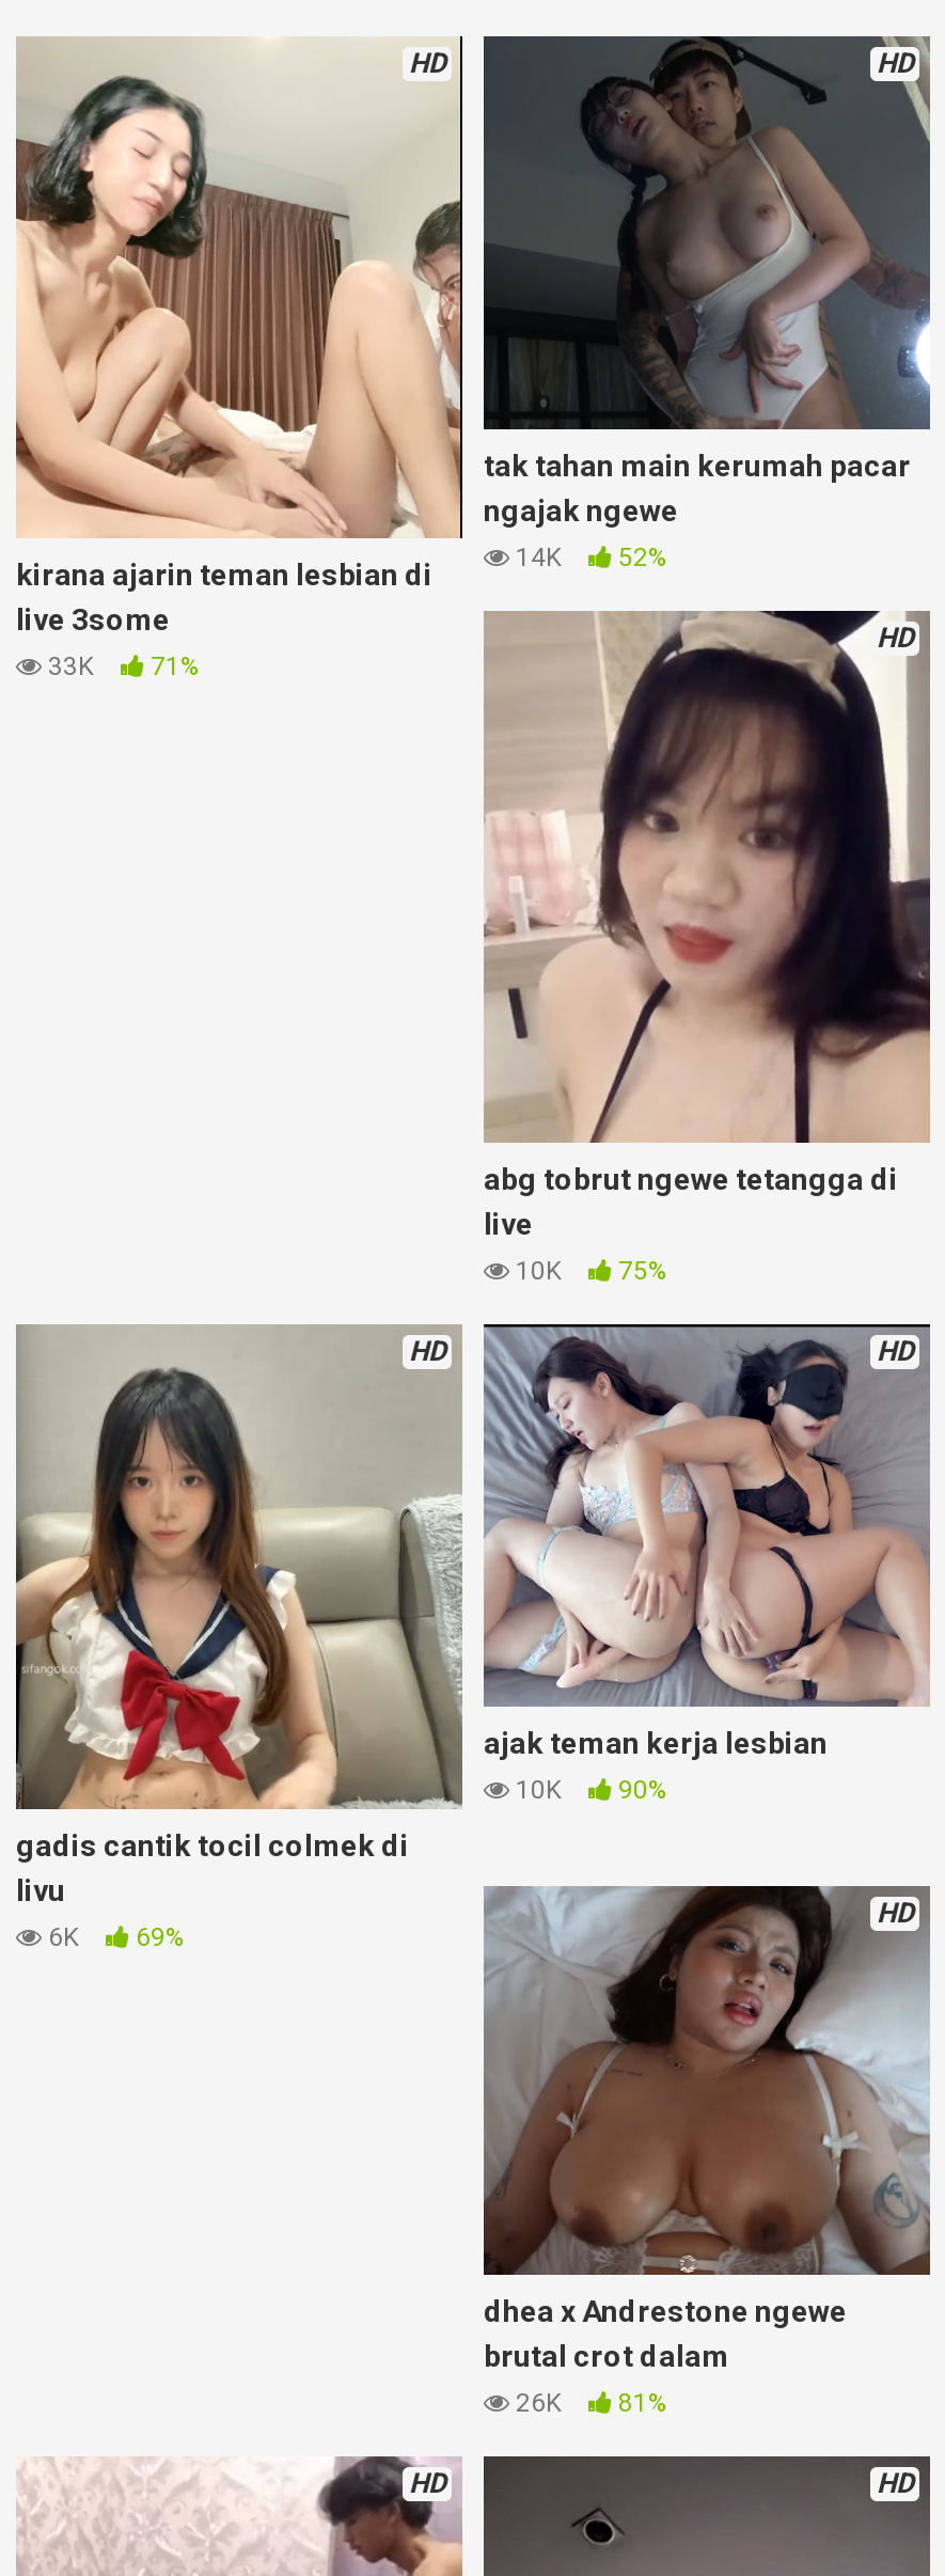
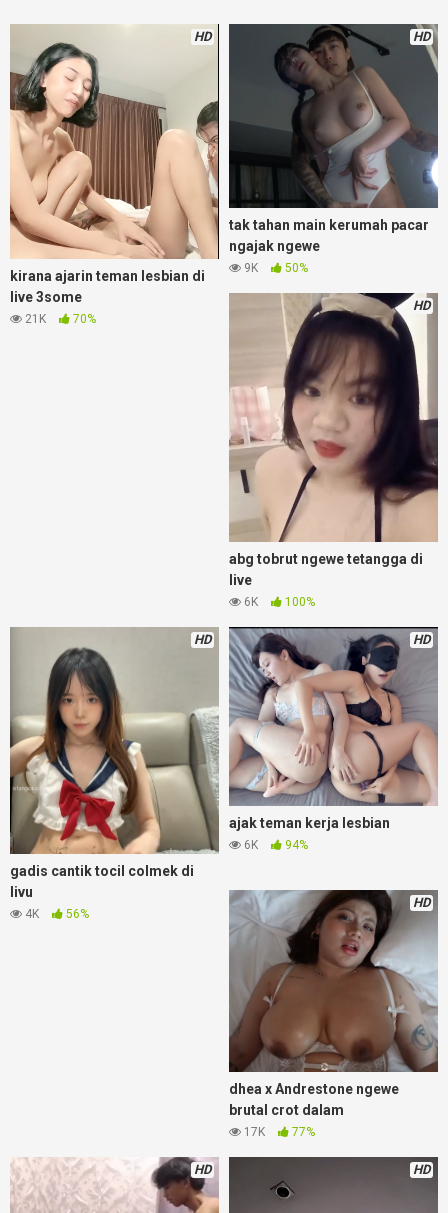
- 14K
- 52%
+ 9K
+ 50%

- 33K
- 71%
+ 21K
+ 70%

- 10K
- 75%
+ 6K
+ 100%

- 10K
- 90%
+ 6K
+ 94%

- 6K
- 69%
+ 4K
+ 56%

- 26K
- 81%
+ 17K
+ 77%
